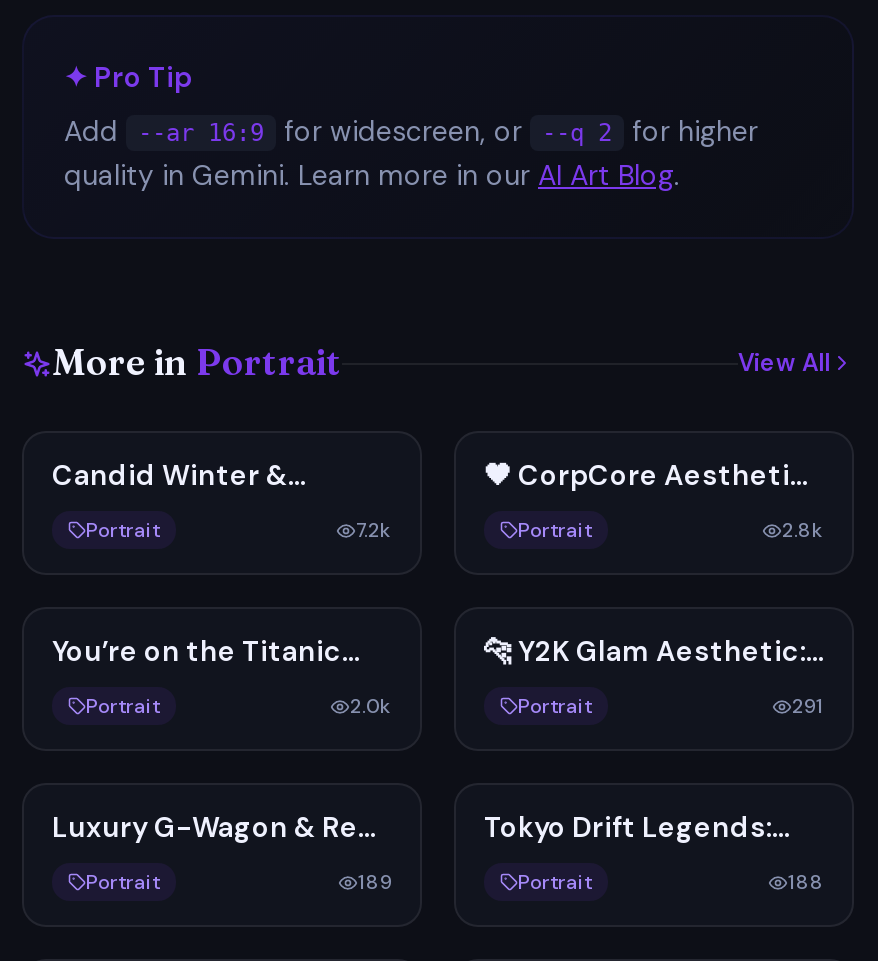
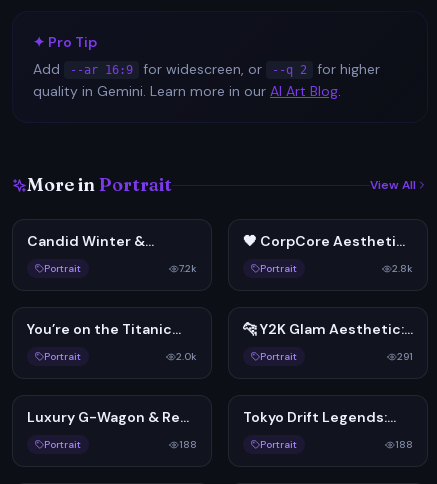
- 189
+ 188
